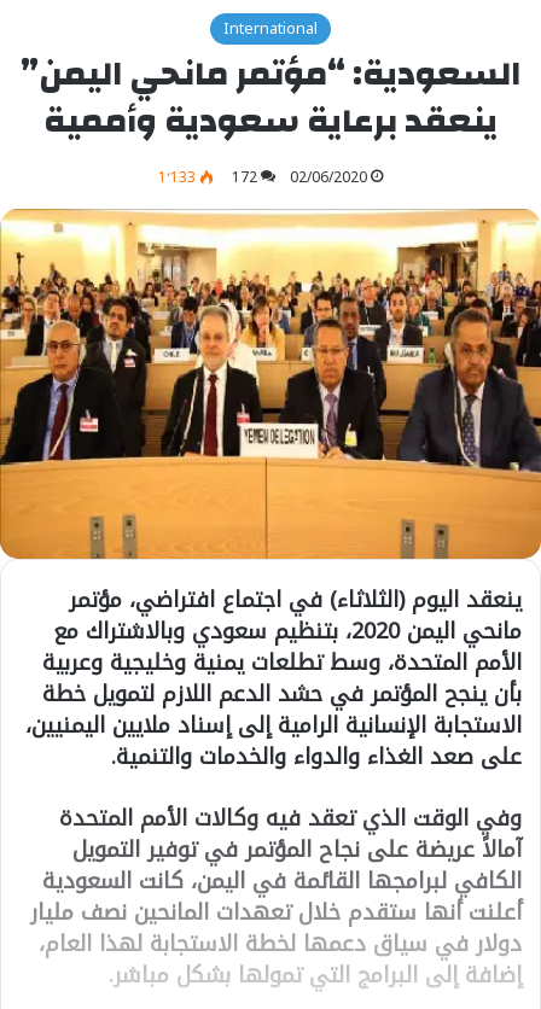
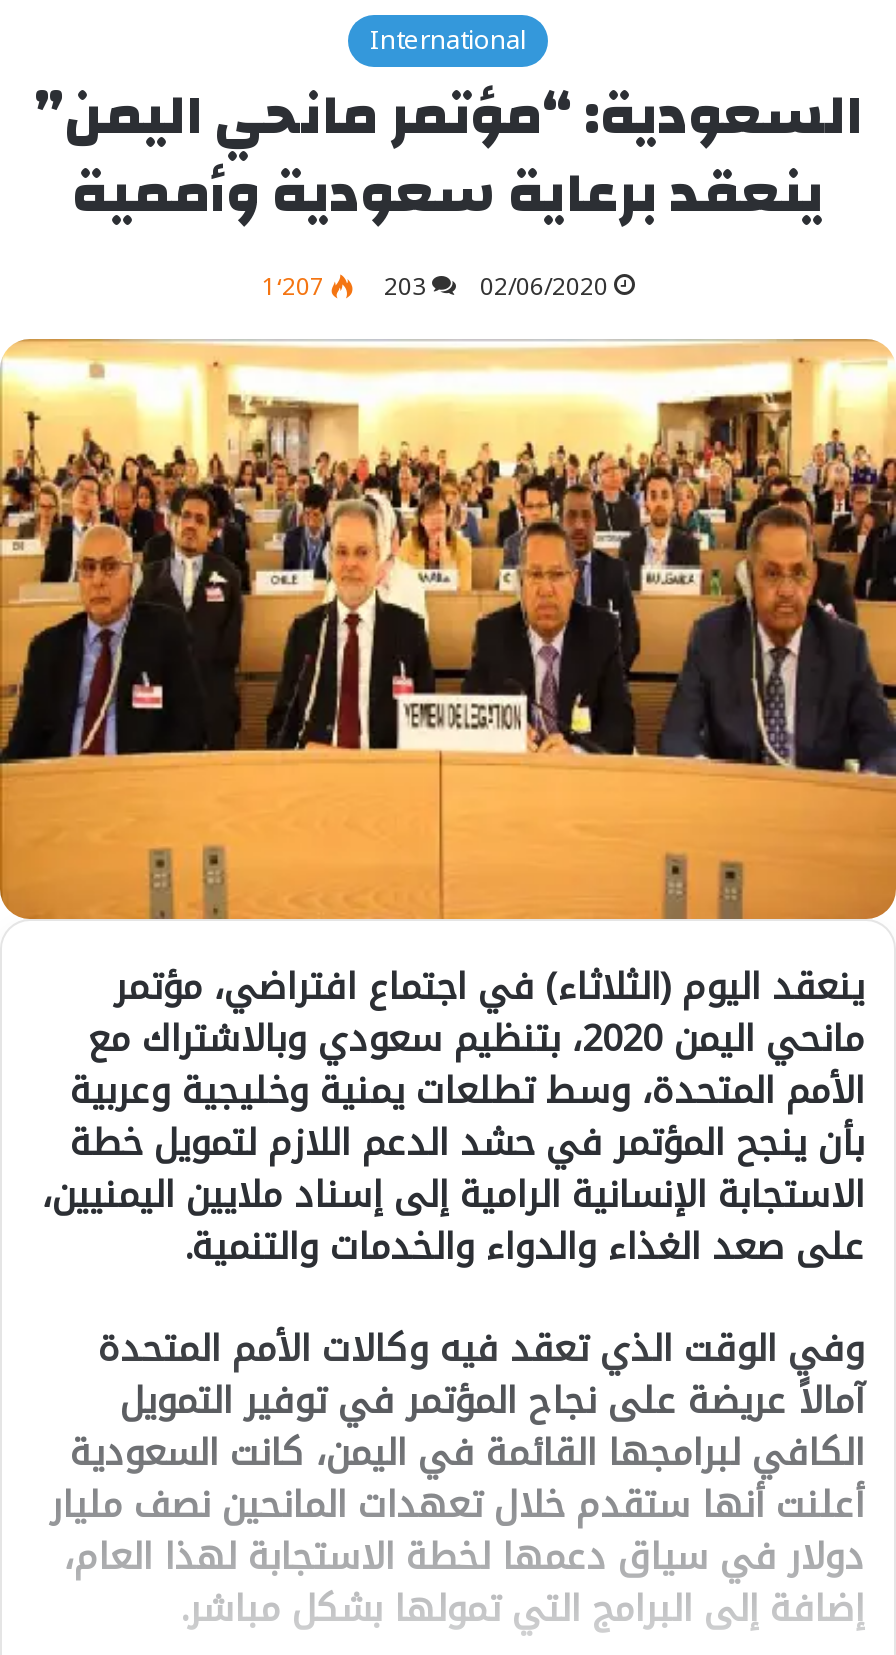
- 1٬133
+ 1٬207

- 172
+ 203
